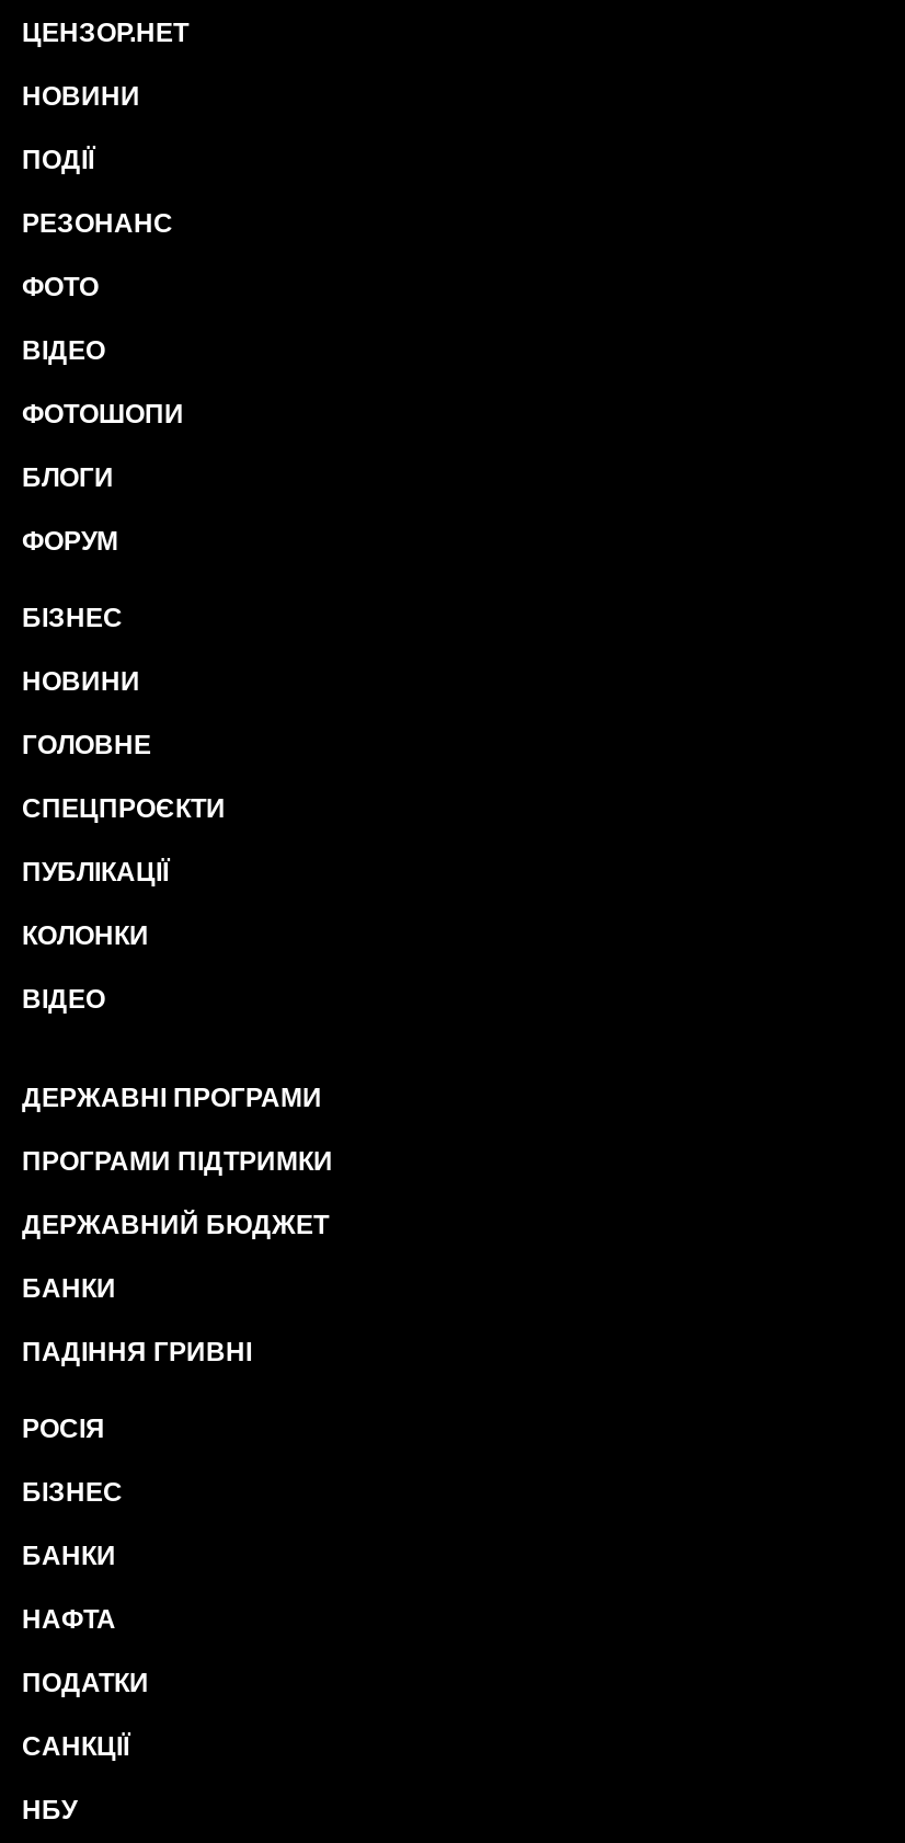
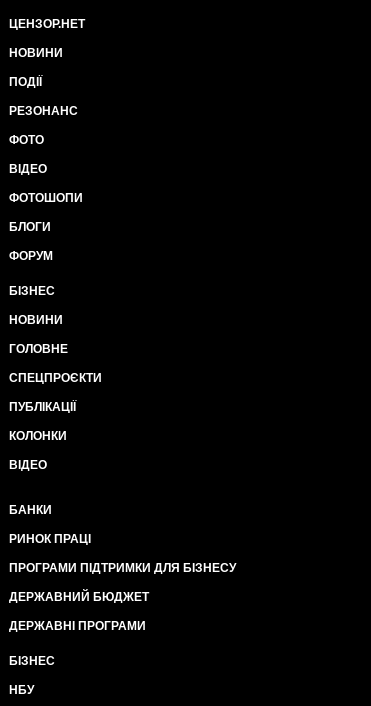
moved down: ДЕРЖАВНИЙ БЮДЖЕТ | ДЕРЖАВНІ ПРОГРАМИ

- ПРОГРАМИ ПІДТРИМКИ

- ПАДІННЯ ГРИВНІ
- РОСІЯ
+ РИНОК ПРАЦІ
+ ПРОГРАМИ ПІДТРИМКИ ДЛЯ БІЗНЕСУ

- БАНКИ
- НАФТА
- ПОДАТКИ
- САНКЦІЇ
